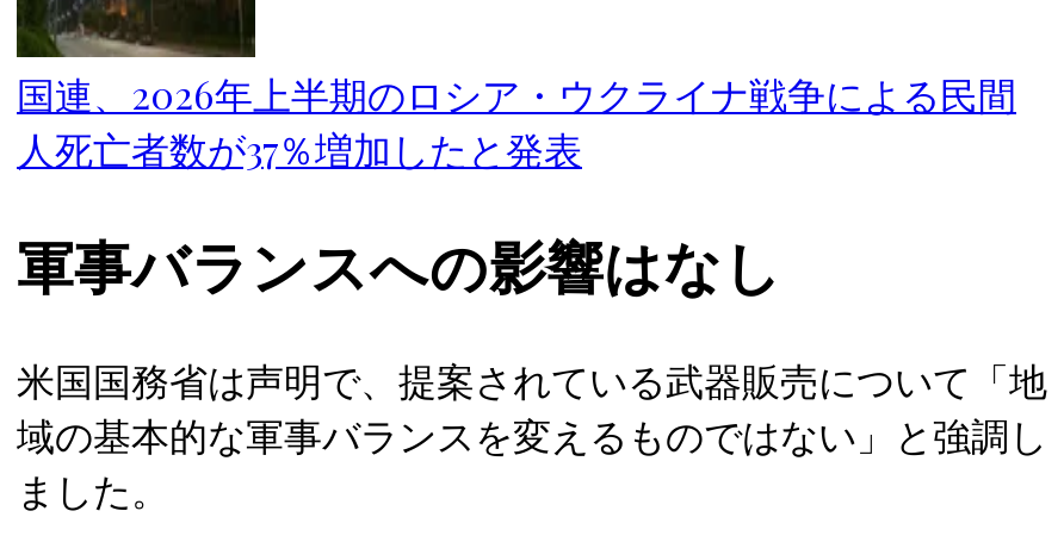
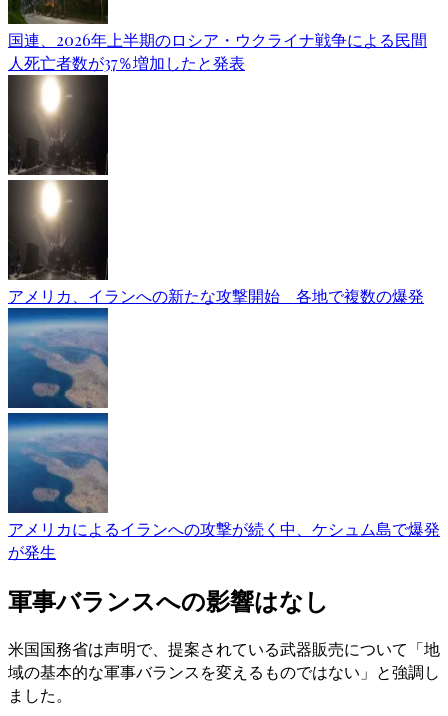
+ [image]
+ アメリカ、イランへの新たな攻撃開始 各地で複数の爆発

+ [image]
+ アメリカによるイランへの攻撃が続く中、ケシュム島で爆発
+ が発生
